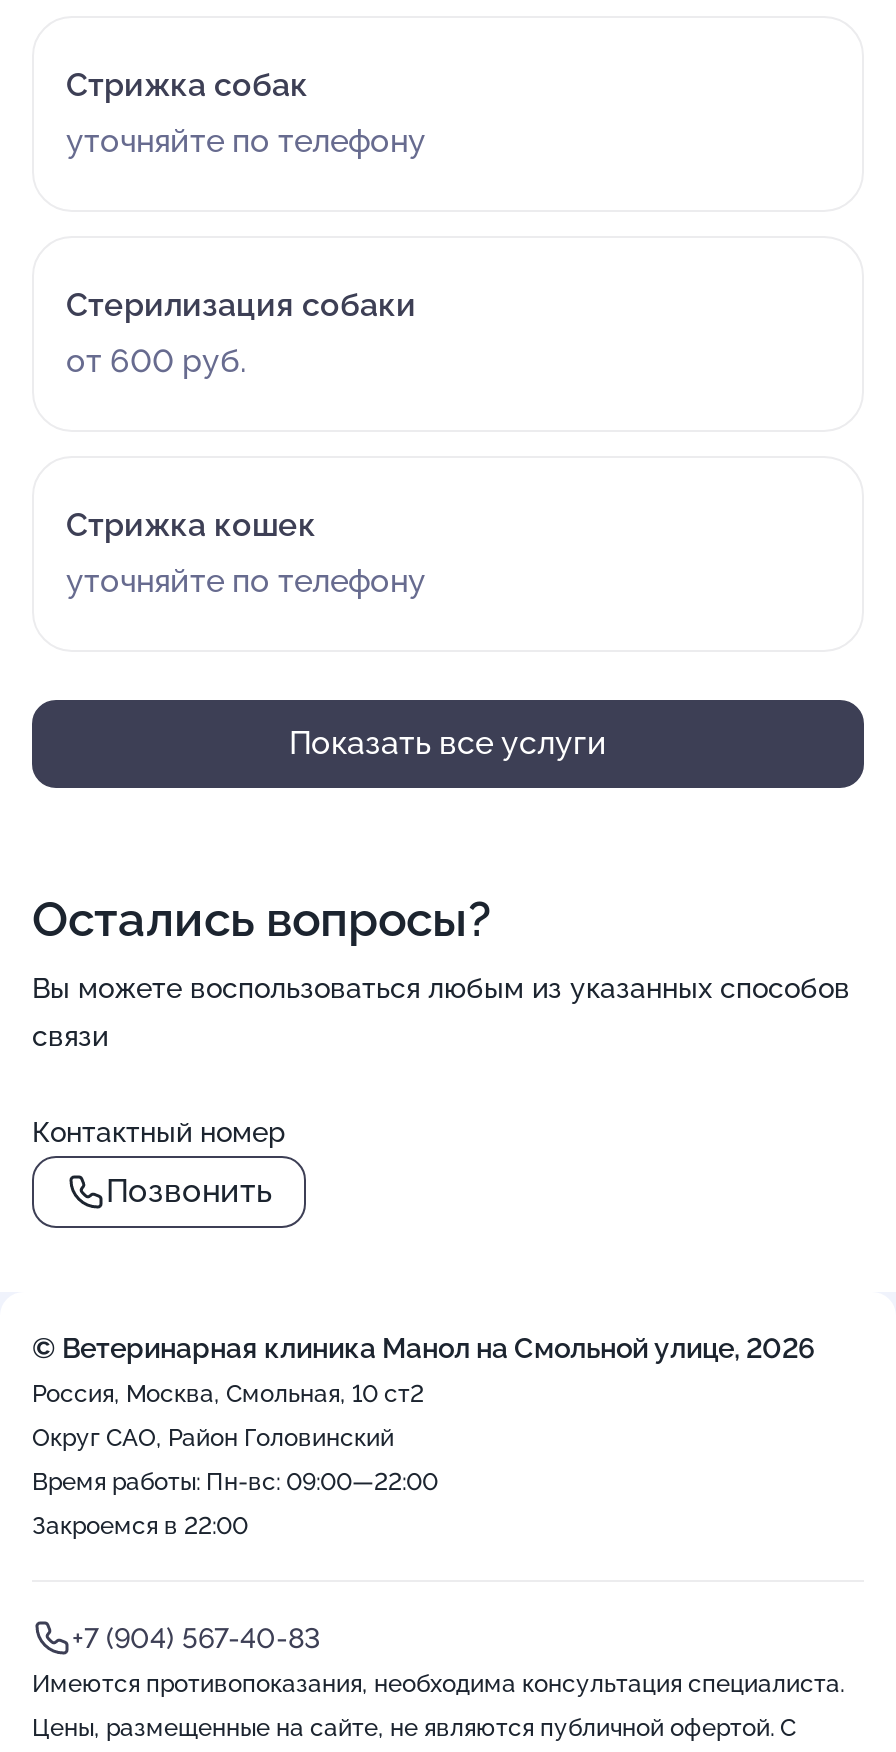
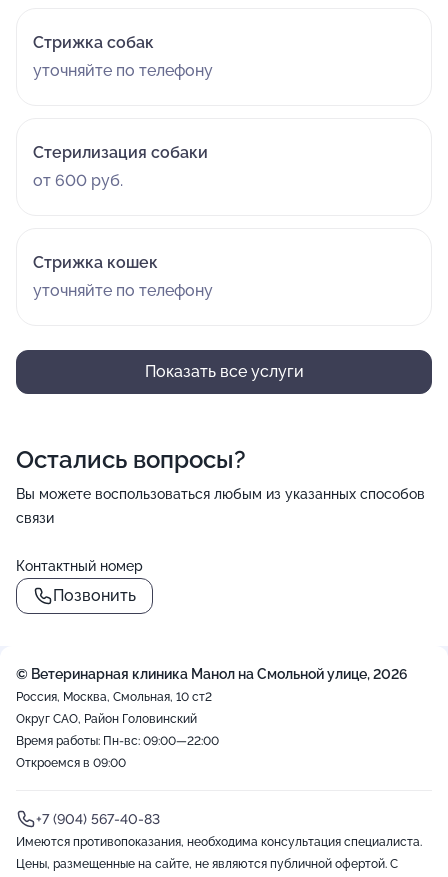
- Закроемся в 22:00
+ Откроемся в 09:00
